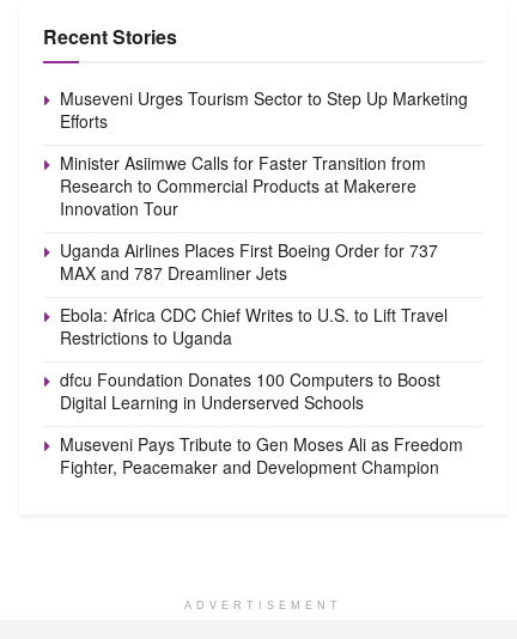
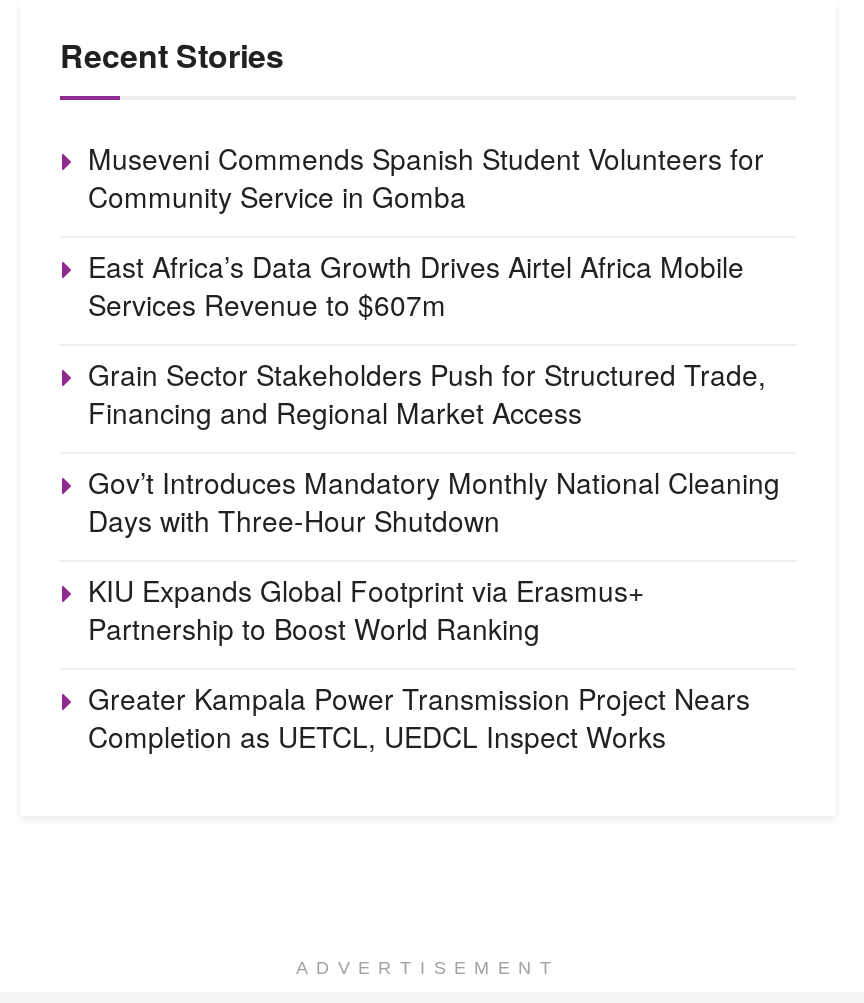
- Museveni Urges Tourism Sector to Step Up Marketing
- Efforts
+ Museveni Commends Spanish Student Volunteers for
+ Community Service in Gomba

- Minister Asiimwe Calls for Faster Transition from
- Research to Commercial Products at Makerere
- Innovation Tour
+ East Africa’s Data Growth Drives Airtel Africa Mobile
+ Services Revenue to $607m

- Uganda Airlines Places First Boeing Order for 737
- MAX and 787 Dreamliner Jets
+ Grain Sector Stakeholders Push for Structured Trade,
+ Financing and Regional Market Access

- Ebola: Africa CDC Chief Writes to U.S. to Lift Travel
- Restrictions to Uganda
+ Gov’t Introduces Mandatory Monthly National Cleaning
+ Days with Three-Hour Shutdown

- dfcu Foundation Donates 100 Computers to Boost
- Digital Learning in Underserved Schools
+ KIU Expands Global Footprint via Erasmus+
+ Partnership to Boost World Ranking

- Museveni Pays Tribute to Gen Moses Ali as Freedom
- Fighter, Peacemaker and Development Champion
+ Greater Kampala Power Transmission Project Nears
+ Completion as UETCL, UEDCL Inspect Works
